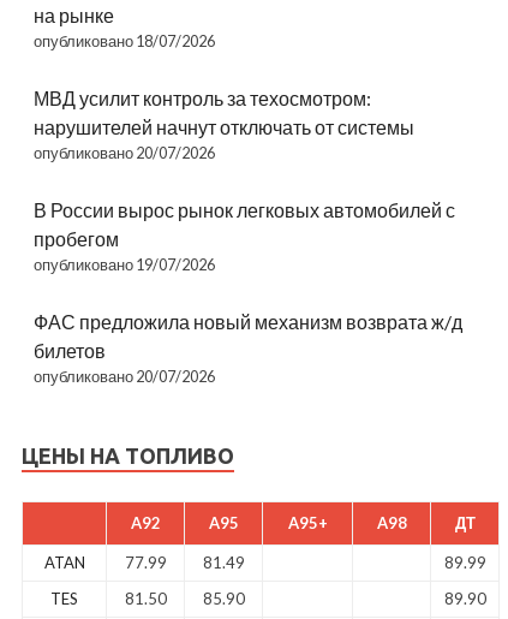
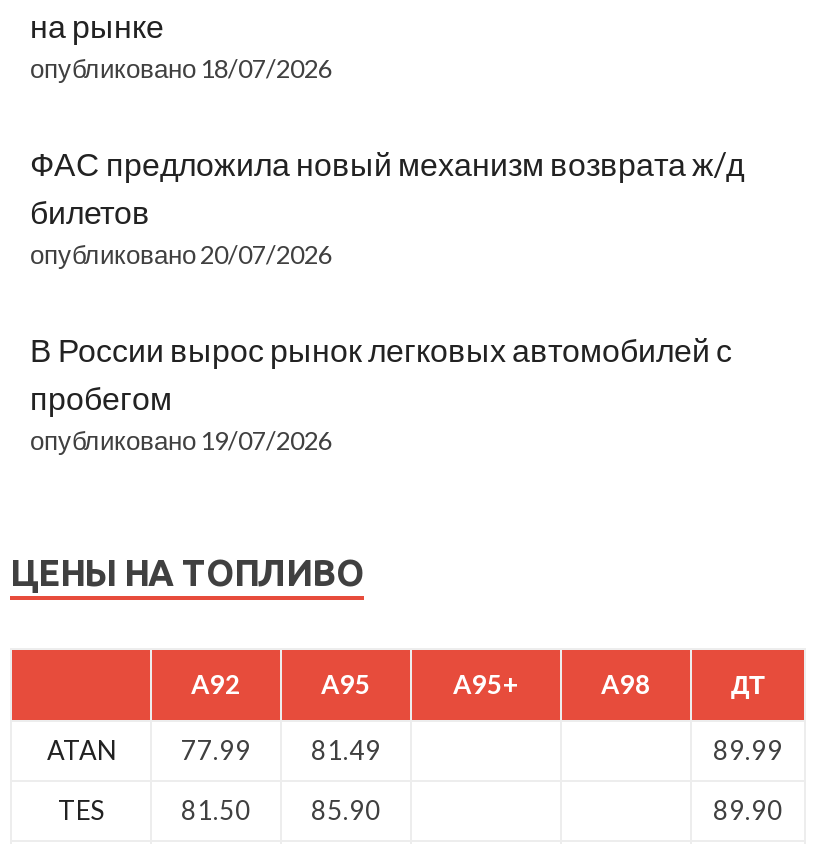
- МВД усилит контроль за техосмотром:
- нарушителей начнут отключать от системы

moved up: ФАС предложила новый механизм возврата ж/д | билетов

- опубликовано 20/07/2026
